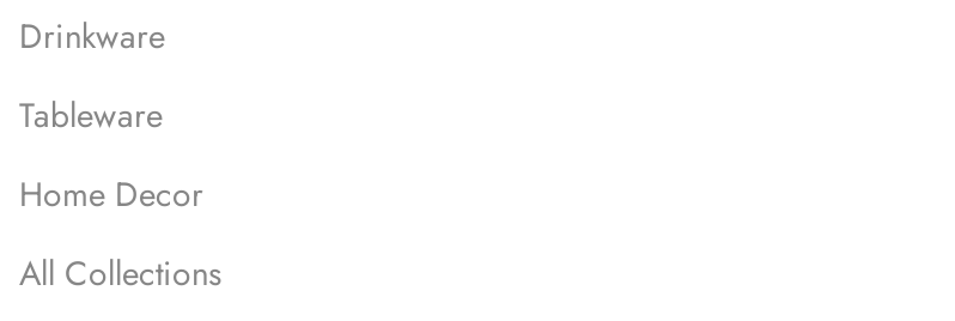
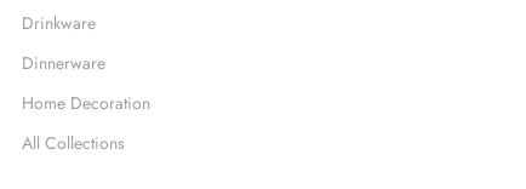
- Tableware
+ Dinnerware

- Home Decor
+ Home Decoration
